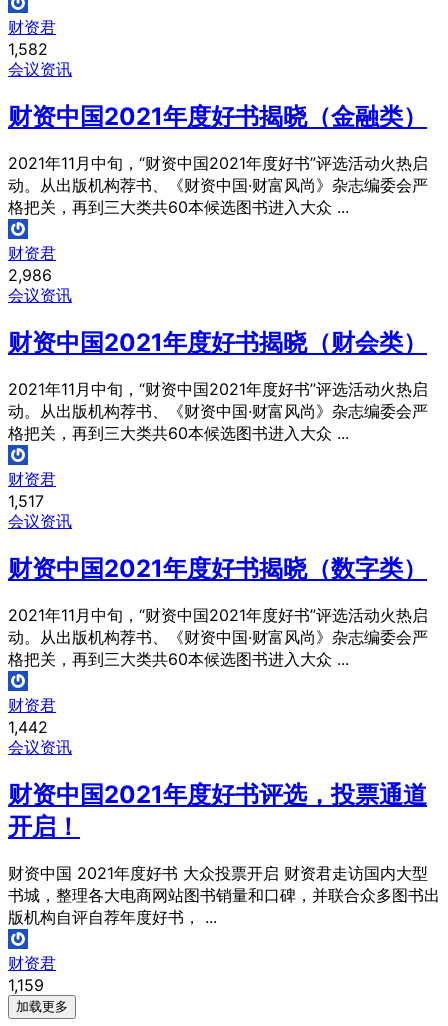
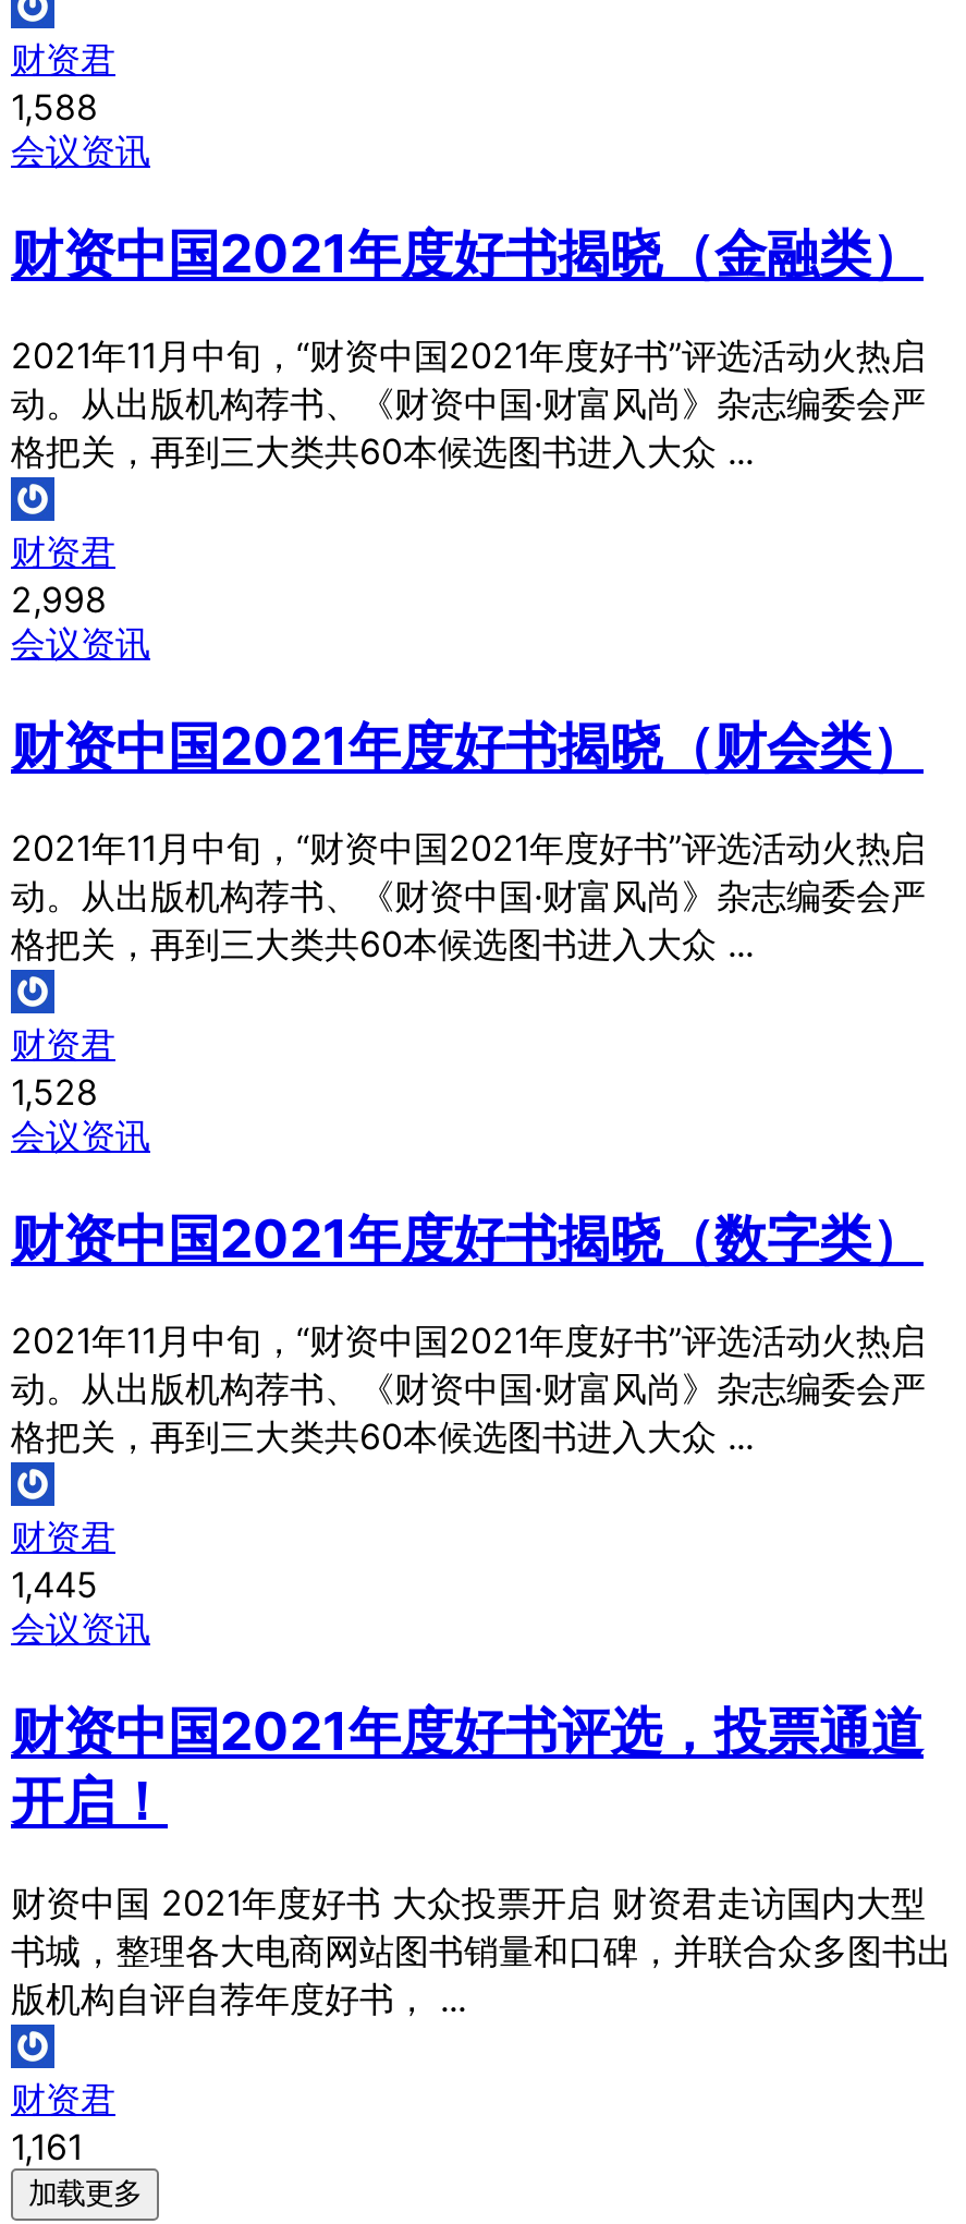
- 1,582
+ 1,588

- 2,986
+ 2,998

- 1,517
+ 1,528

- 1,442
+ 1,445

- 1,159
+ 1,161
